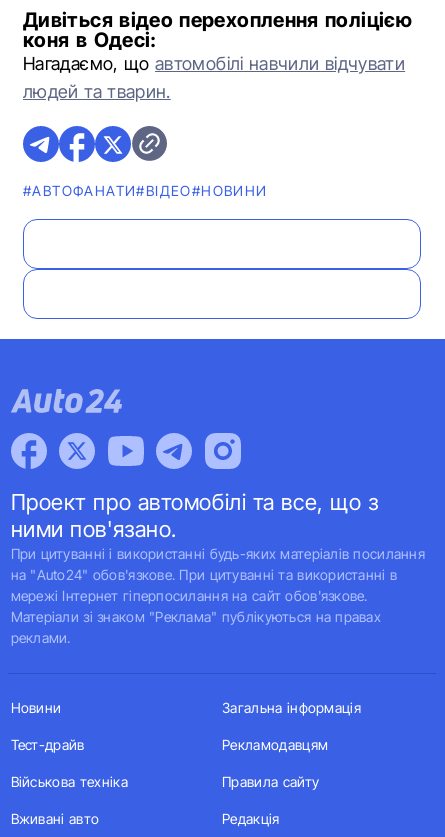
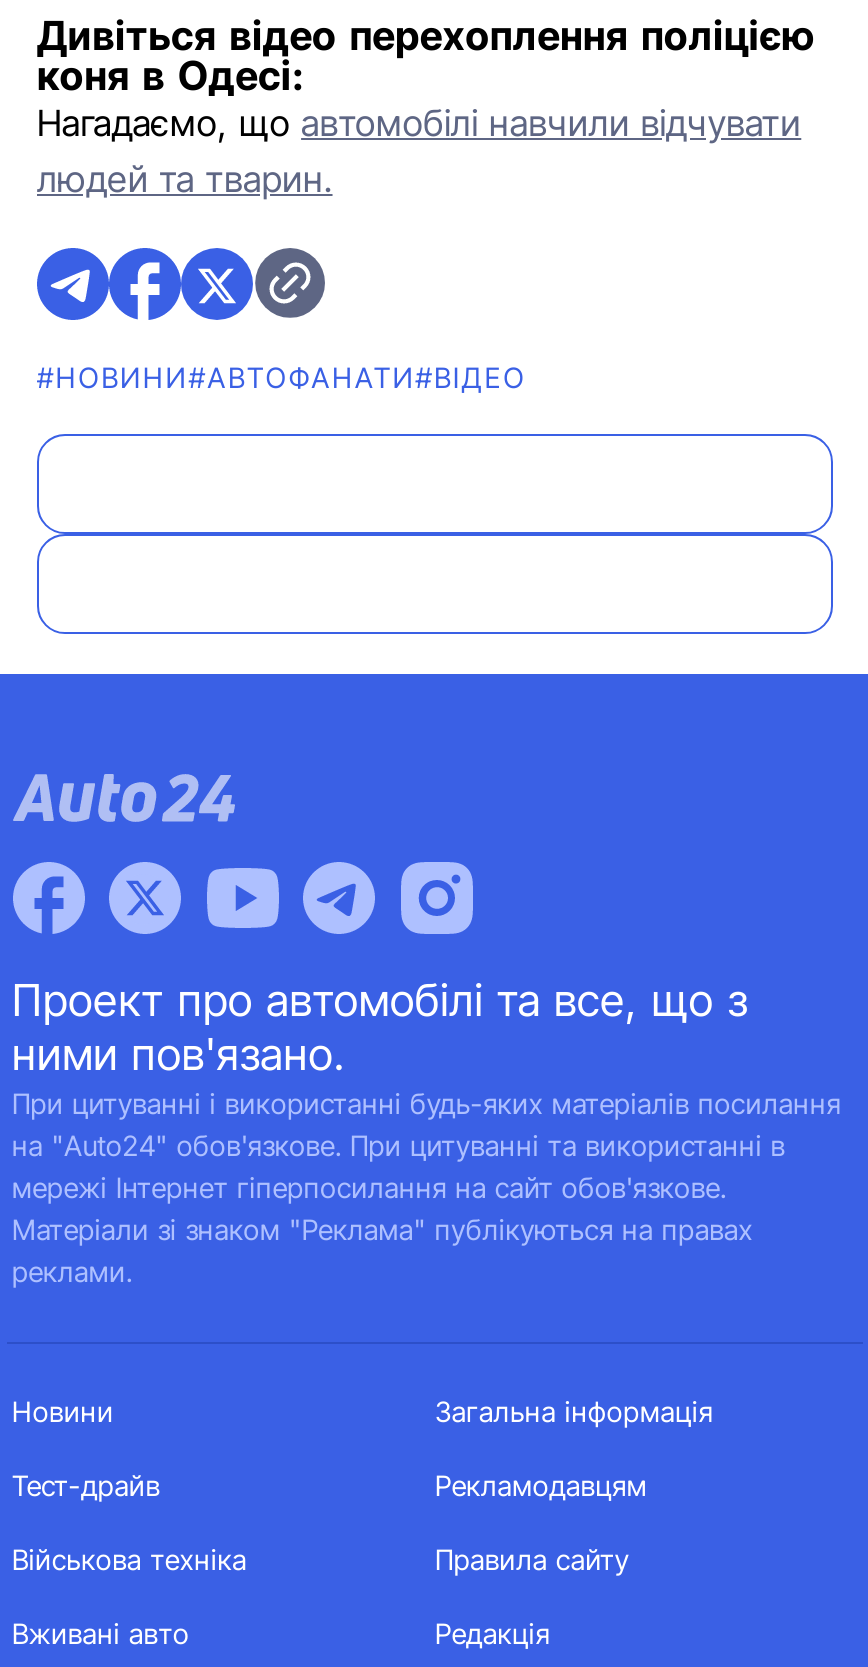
- #АВТОФАНАТИ#ВІДЕО#НОВИНИ
+ #НОВИНИ#АВТОФАНАТИ#ВІДЕО
